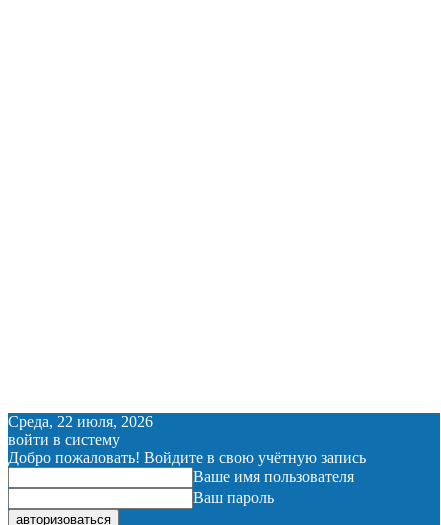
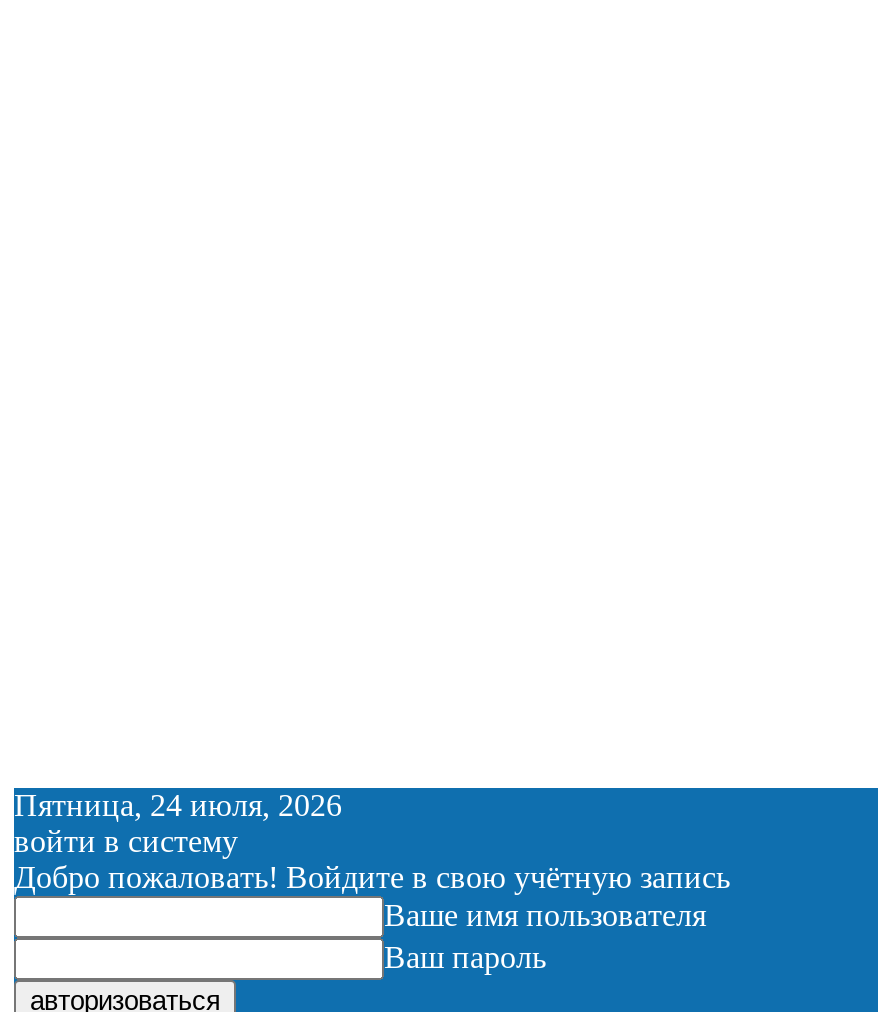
- Среда, 22 июля, 2026
+ Пятница, 24 июля, 2026
